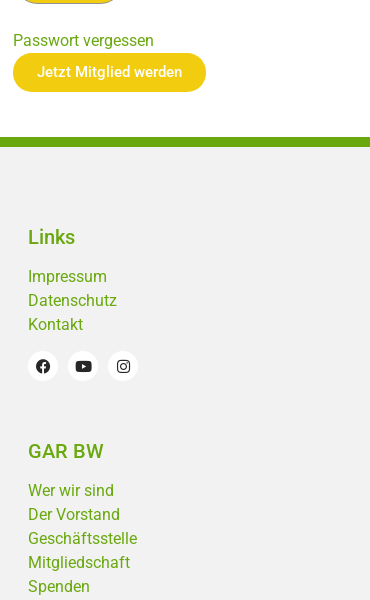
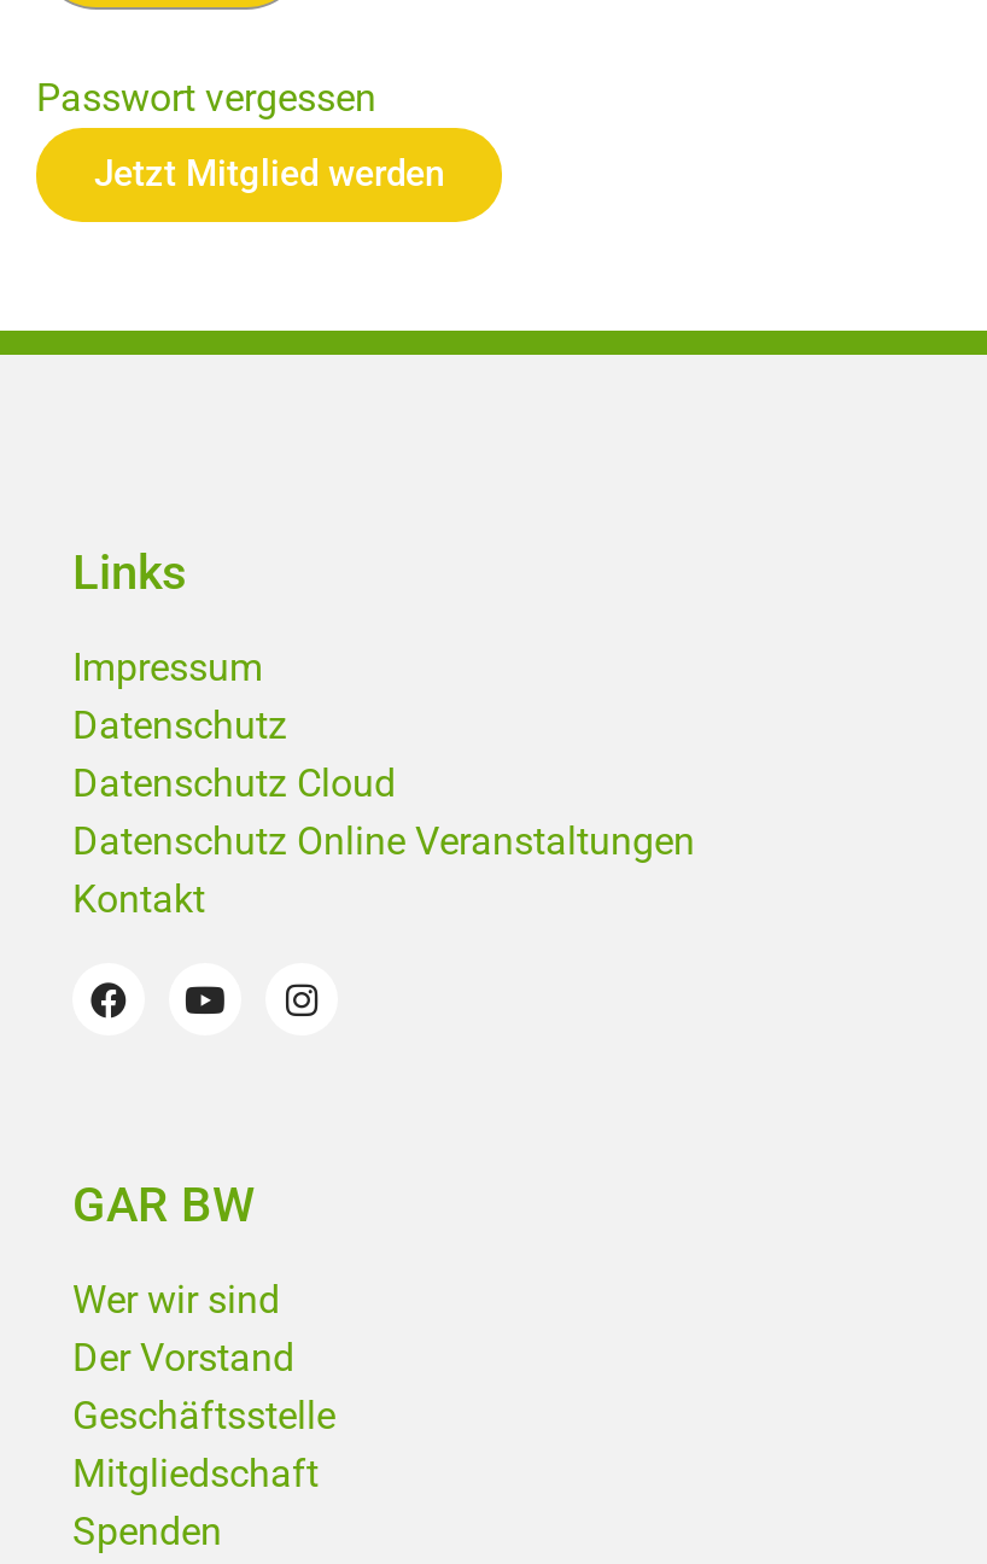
+ Datenschutz Cloud
+ Datenschutz Online Veranstaltungen
